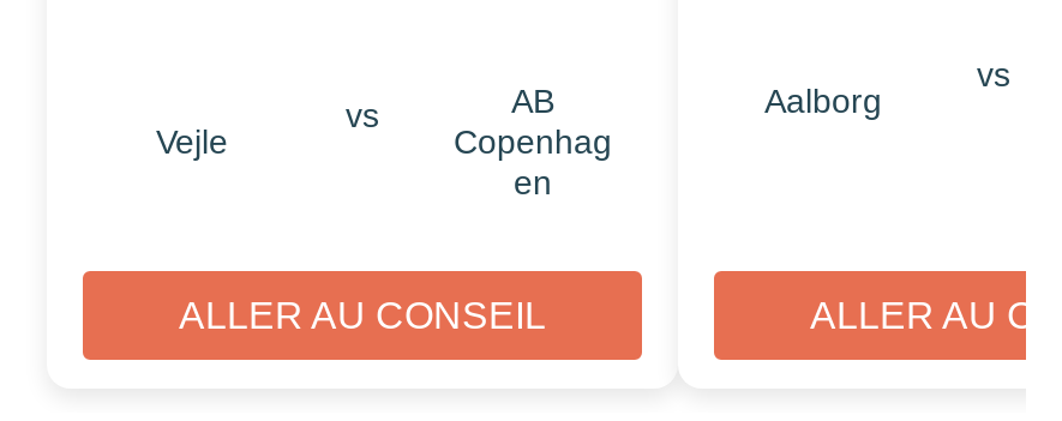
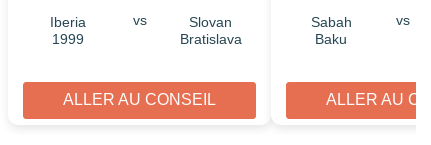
- AB
- Copenhag
- en
+ Slovan
+ Bratislava

- Aalborg
+ Sabah
+ Baku

- Vejle
+ Iberia
+ 1999
